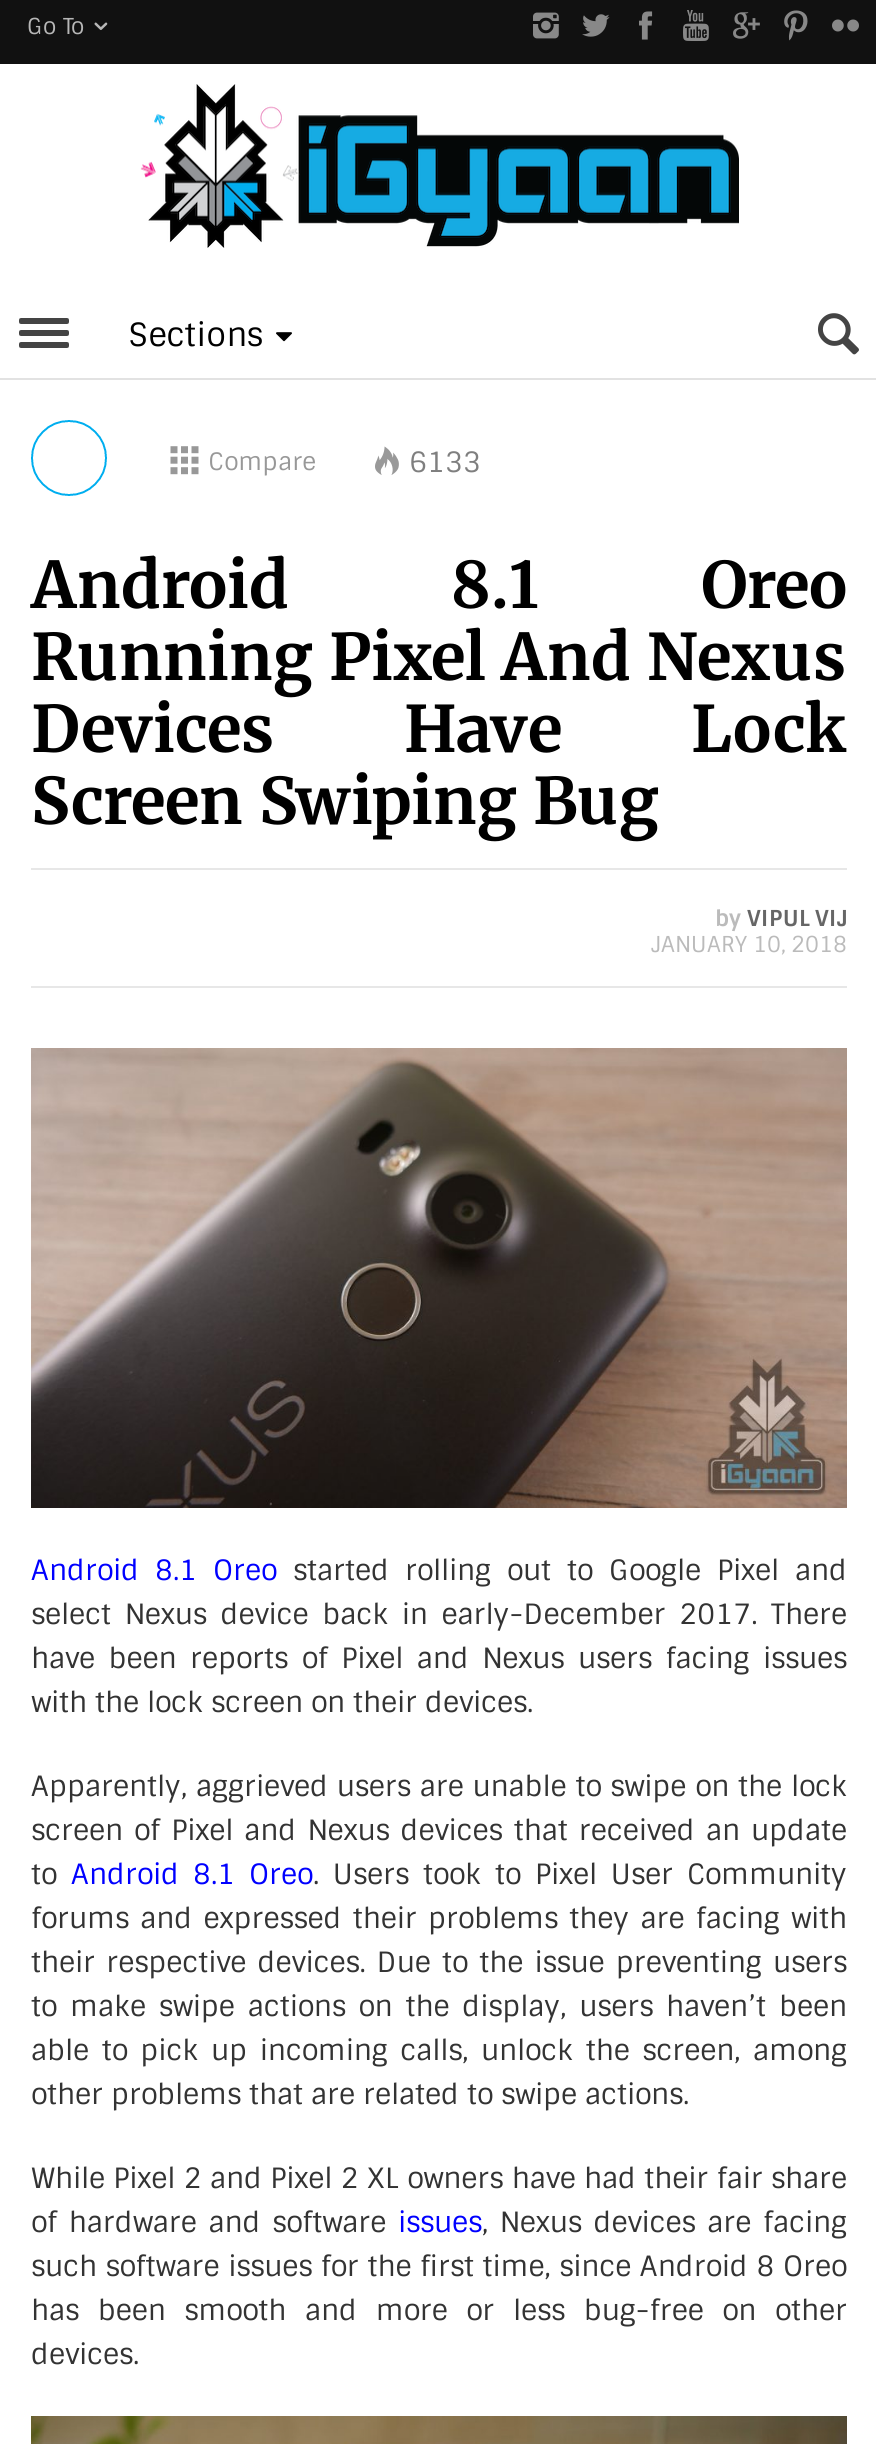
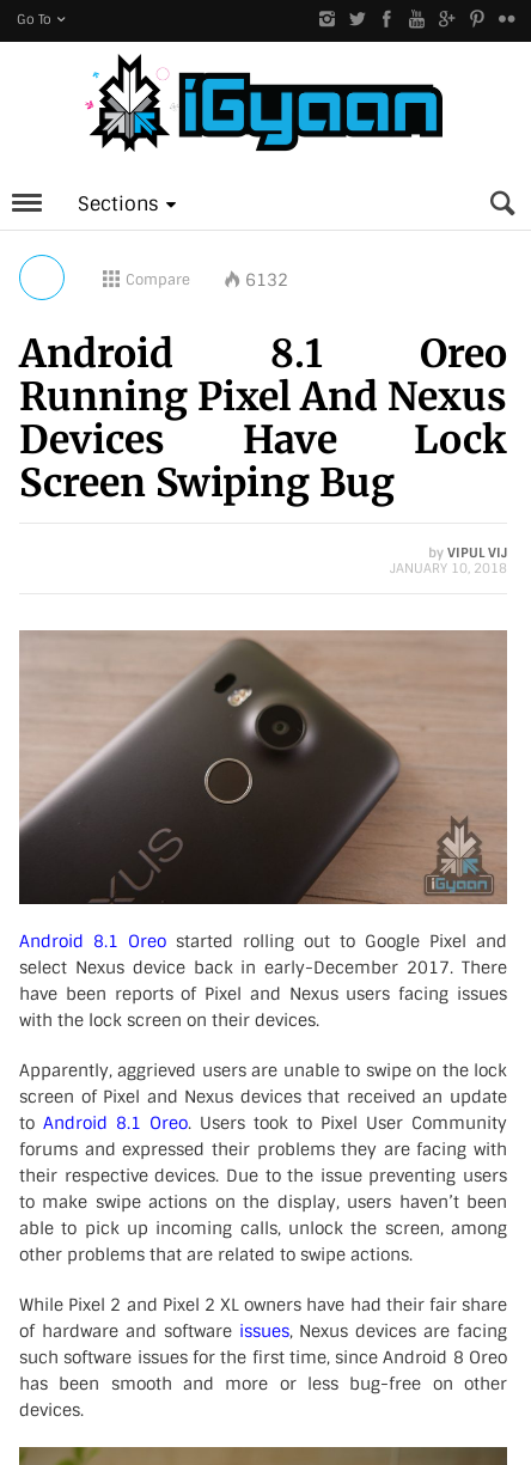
- 6133
+ 6132
